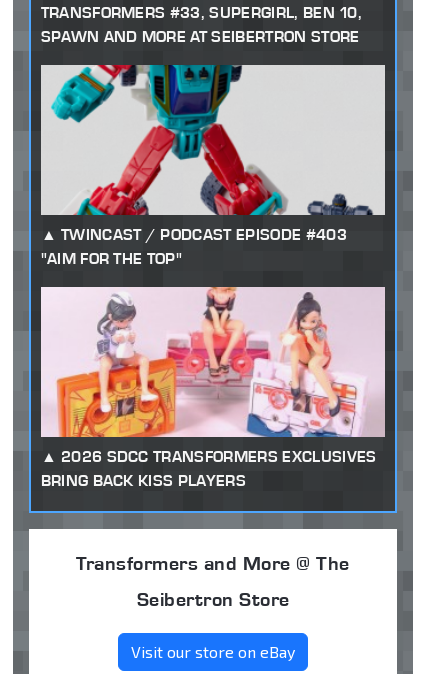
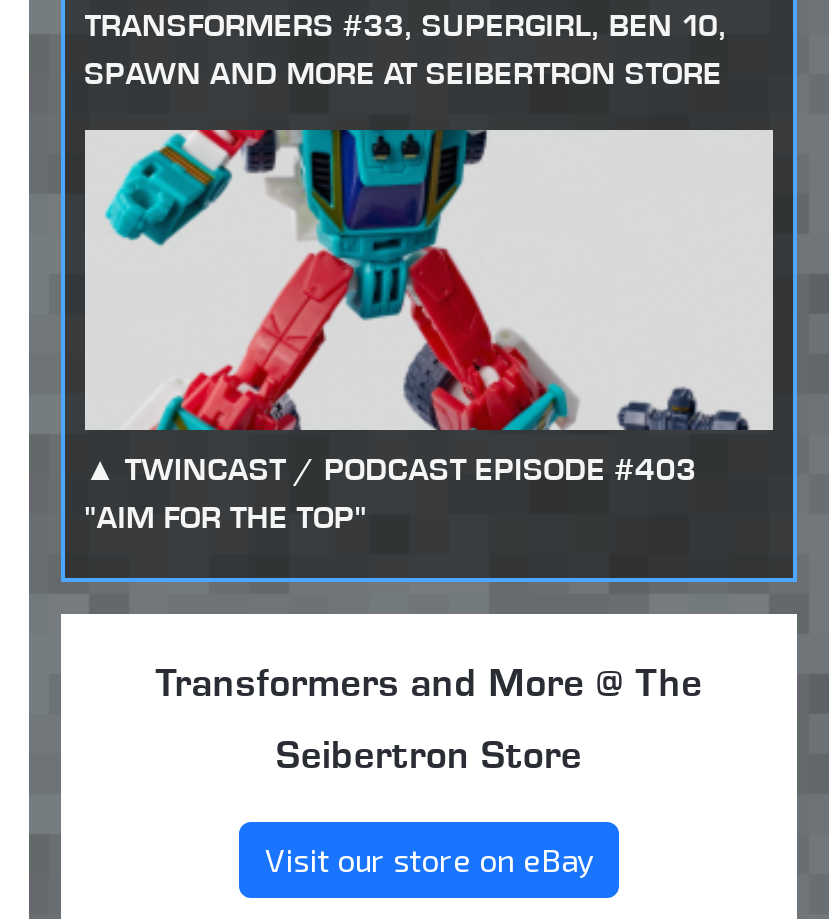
- [image]
- 2026 SDCC TRANSFORMERS EXCLUSIVES
- BRING BACK KISS PLAYERS
